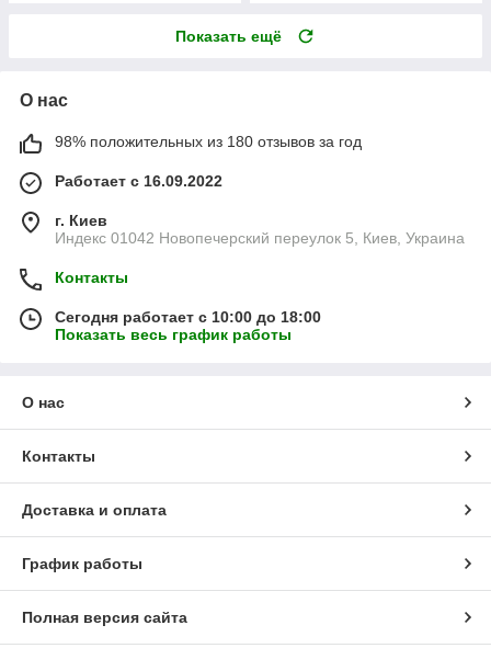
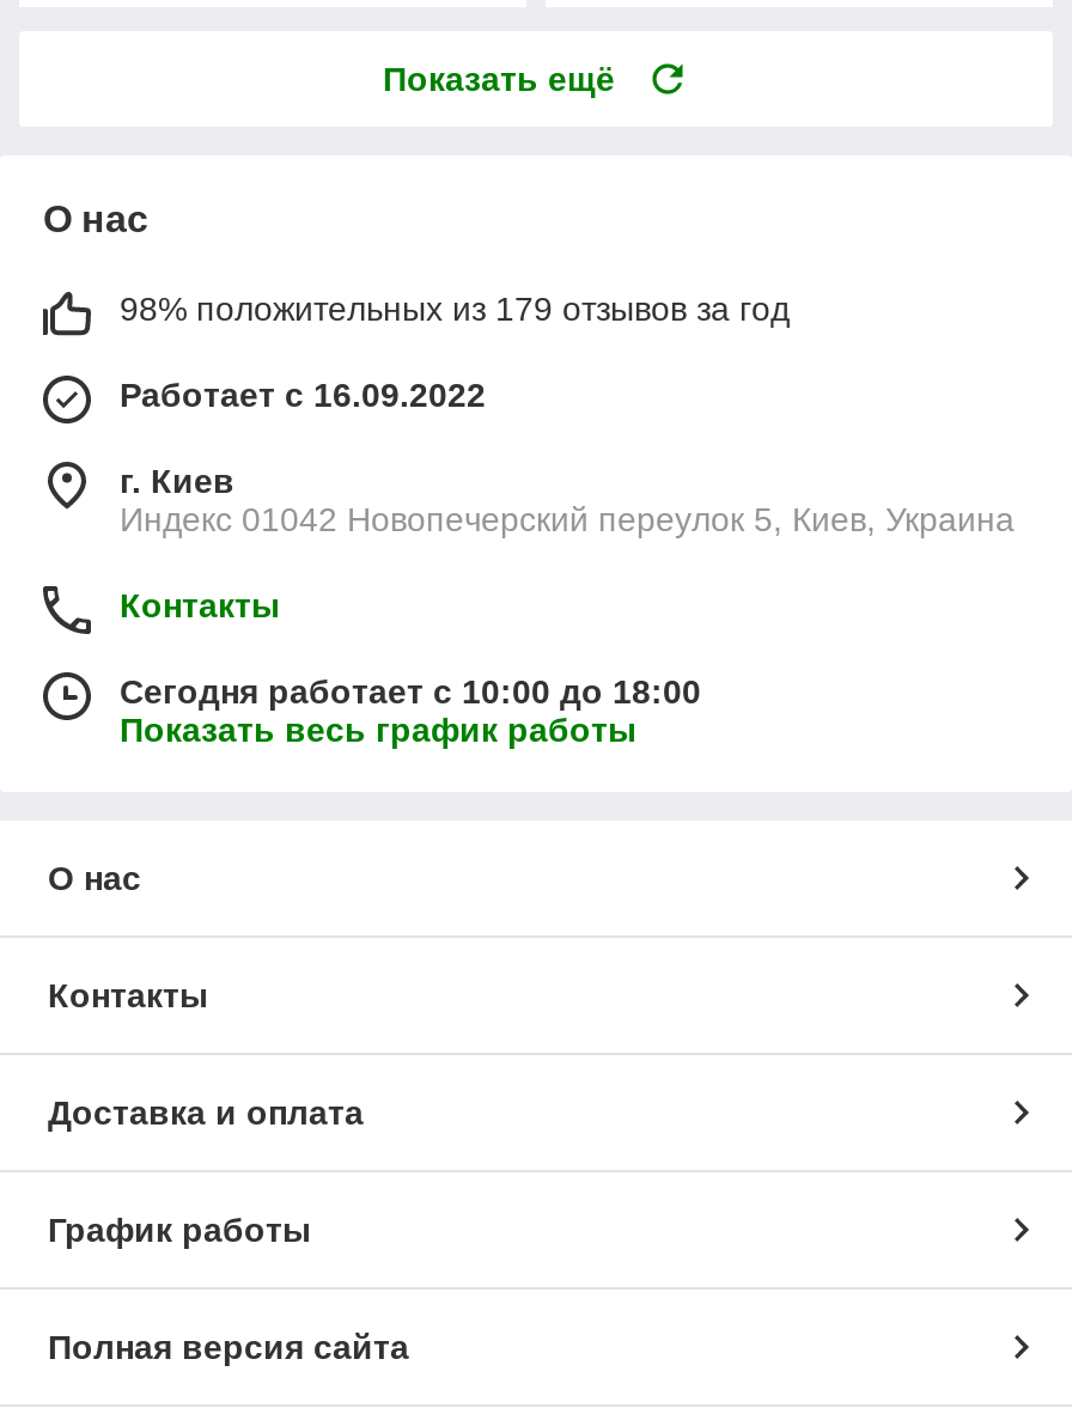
- 98% положительных из 180 отзывов за год
+ 98% положительных из 179 отзывов за год
